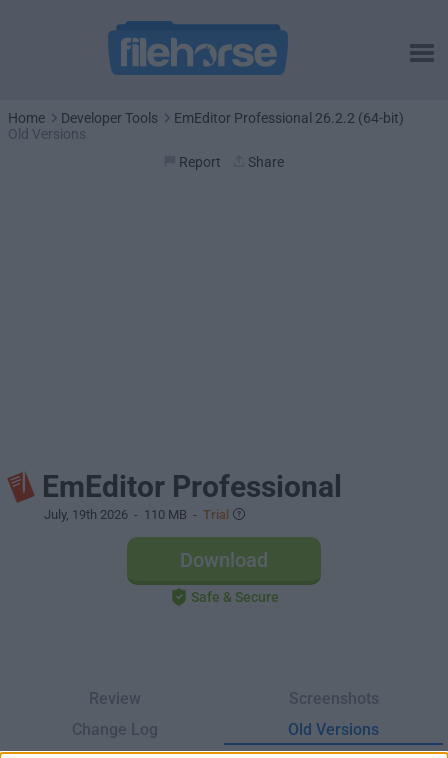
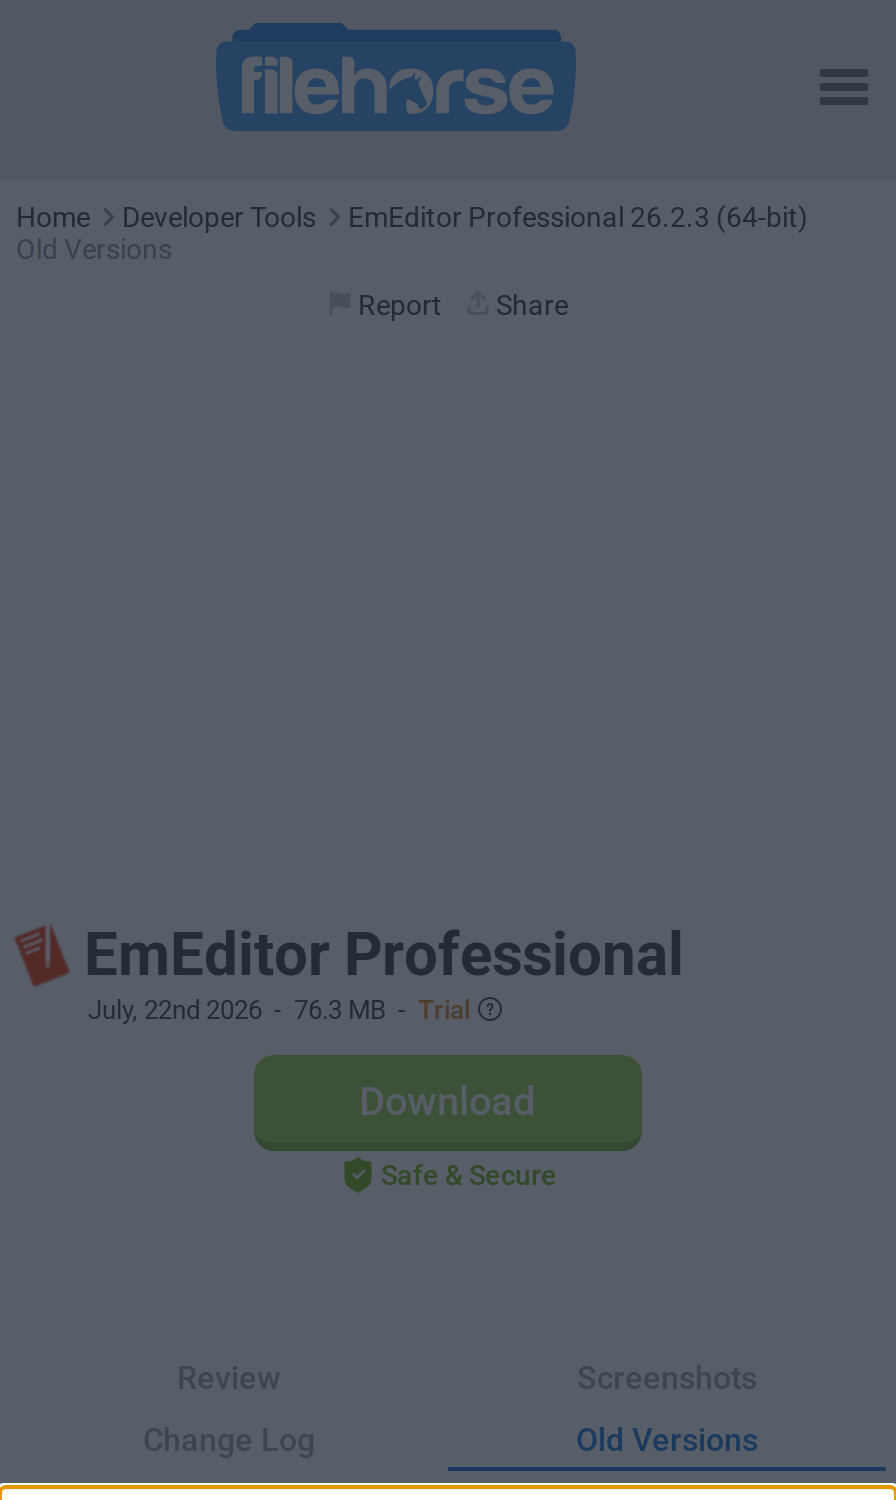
- EmEditor Professional 26.2.2 (64-bit)
+ EmEditor Professional 26.2.3 (64-bit)

- July, 19th 2026 - 110 MB - Trial
+ July, 22nd 2026 - 76.3 MB - Trial
